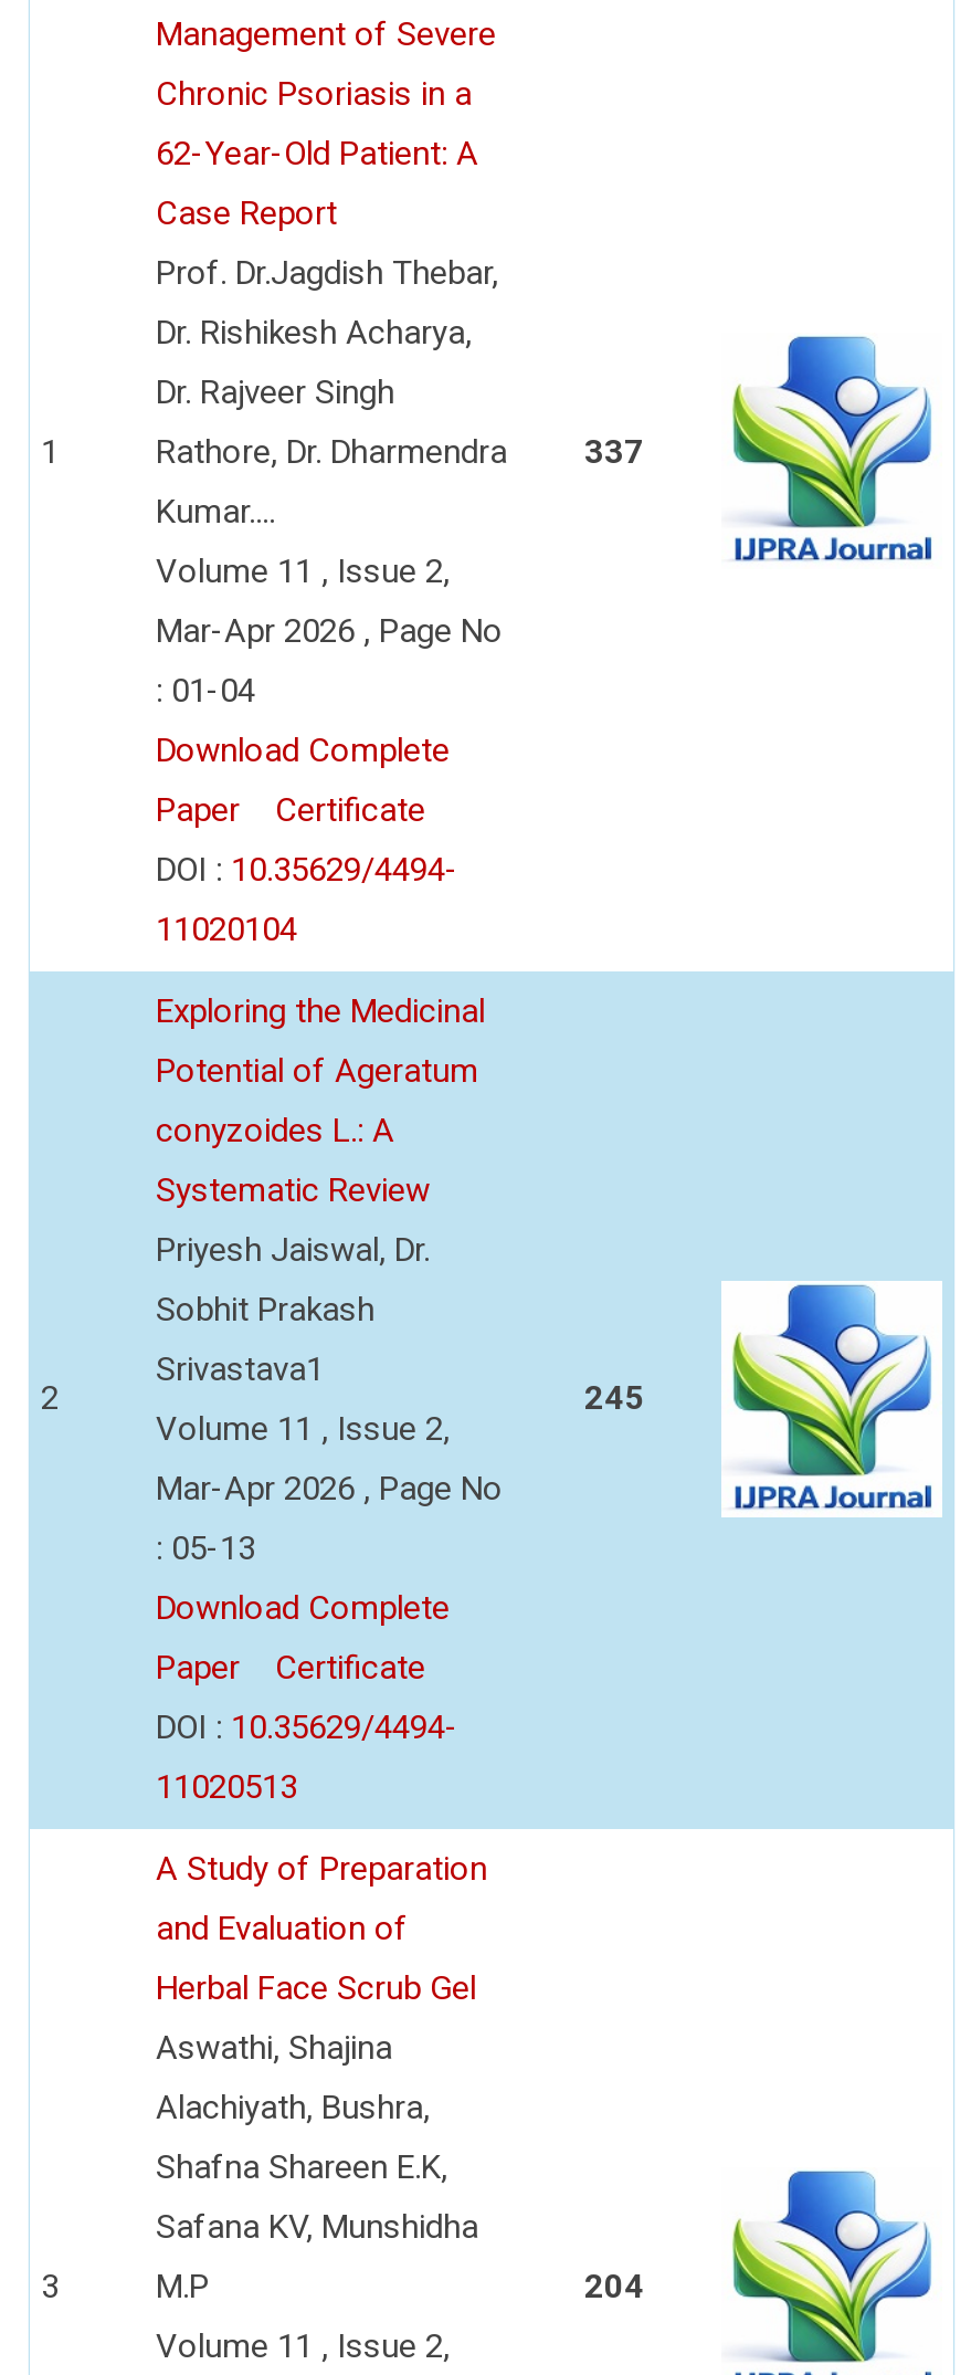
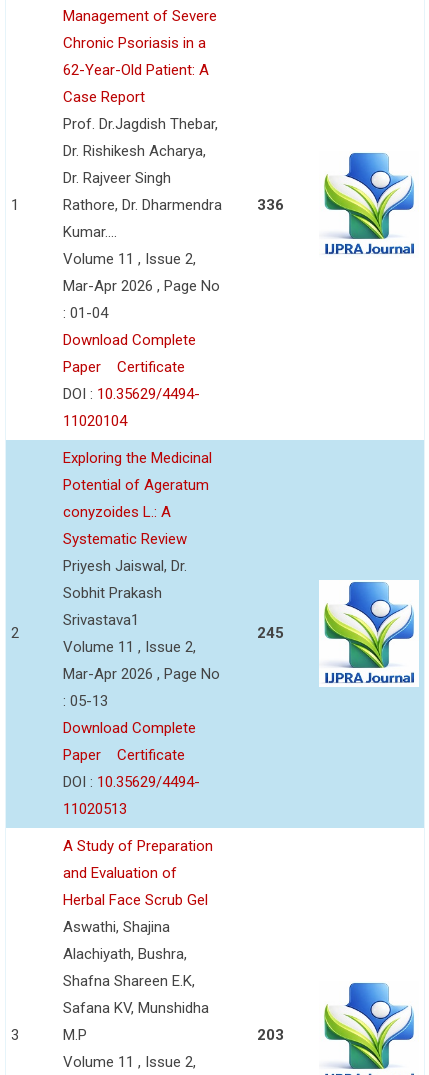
- Rathore, Dr. Dharmendra 337
+ Rathore, Dr. Dharmendra 336

- 204
+ 203
